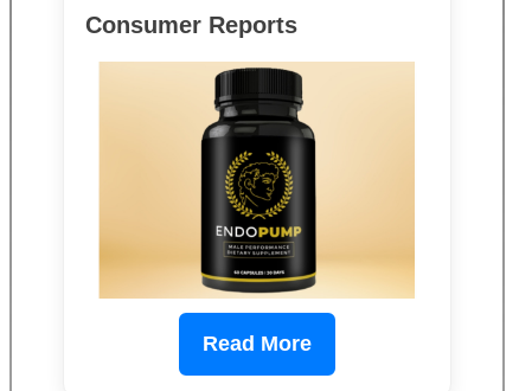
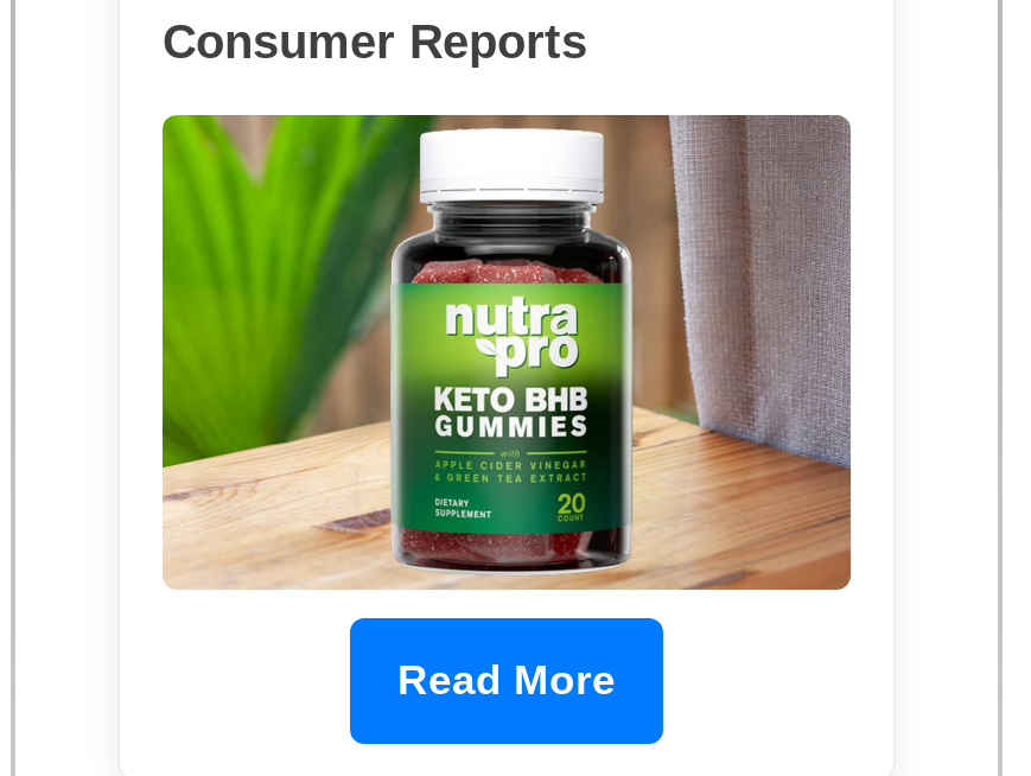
- [image]
+ [image]
